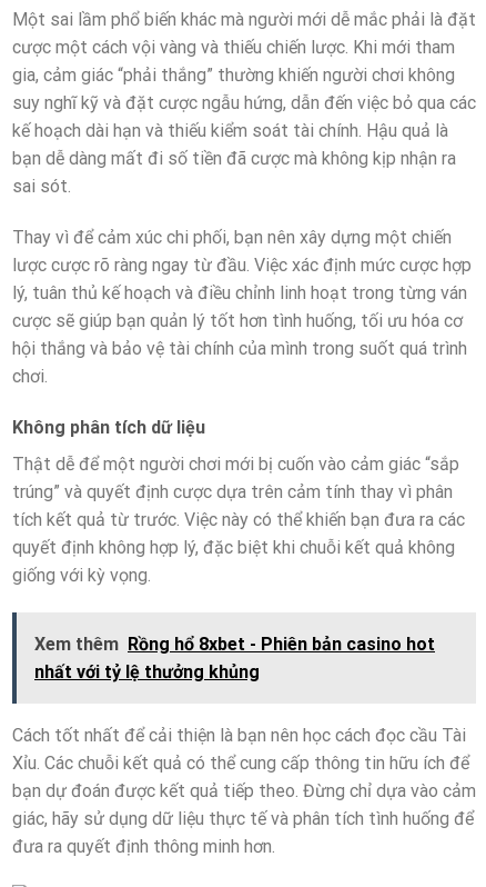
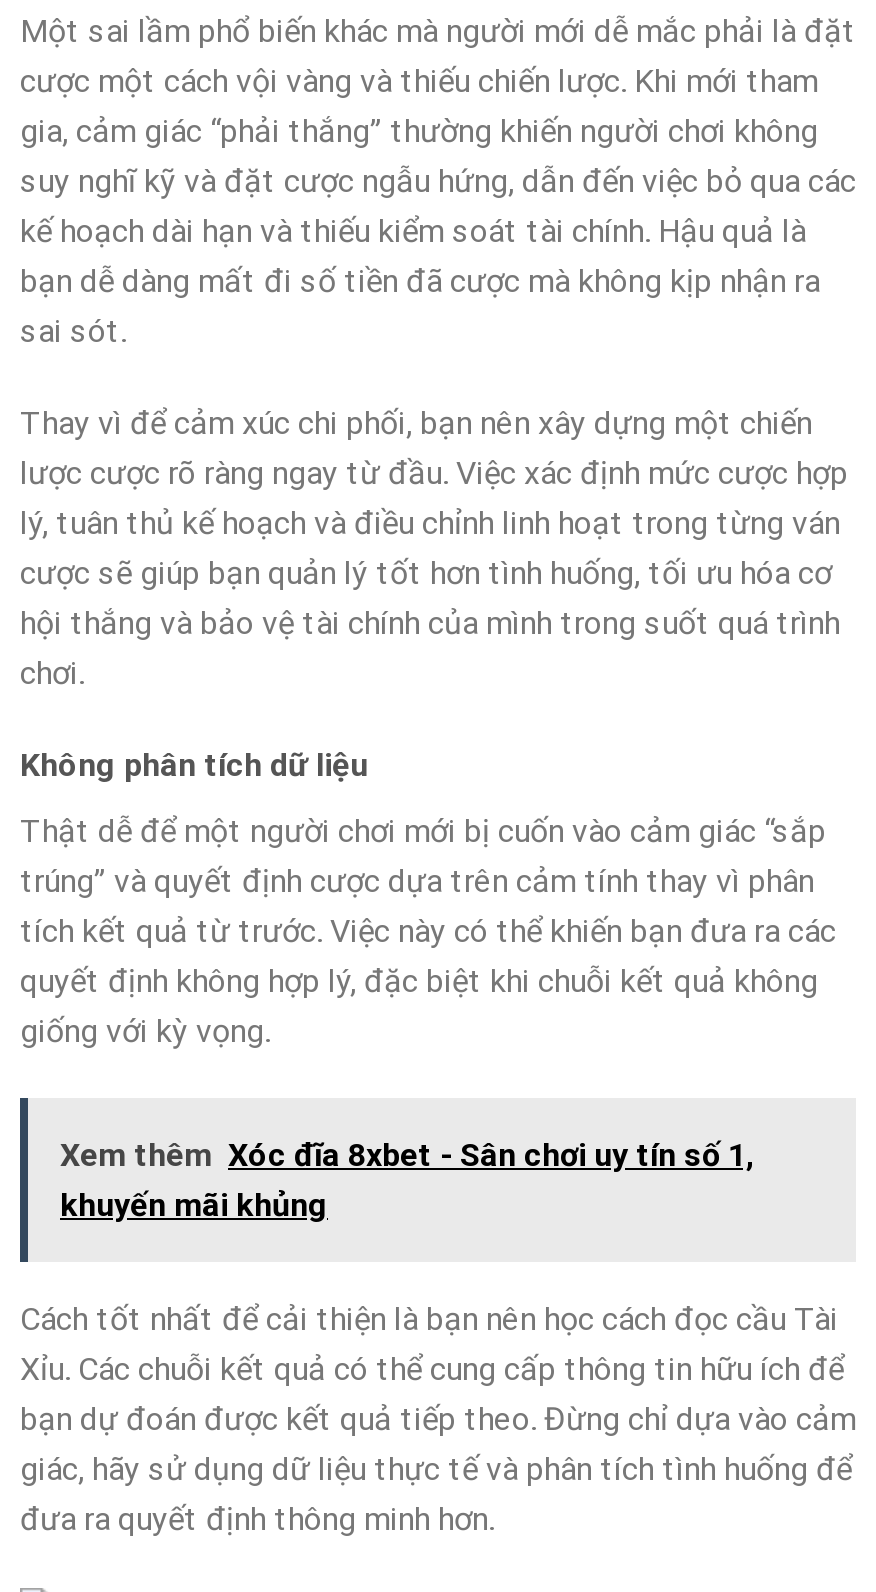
- Xem thêm Rồng hổ 8xbet - Phiên bản casino hot
- nhất với tỷ lệ thưởng khủng
+ Xem thêm Xóc đĩa 8xbet - Sân chơi uy tín số 1,
+ khuyến mãi khủng
